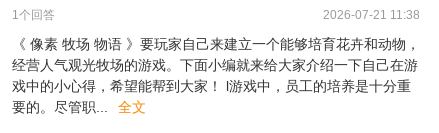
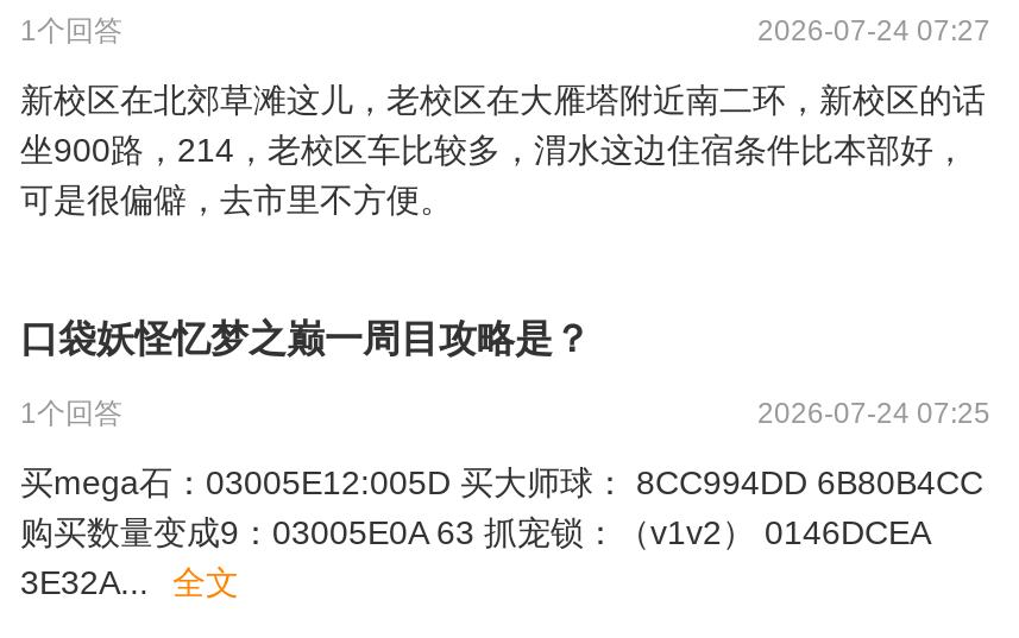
- 2026-07-21 11:38
- 《 像素 牧场 物语 》要玩家自己来建立一个能够培育花卉和动物，
- 经营人气观光牧场的游戏。下面小编就来给大家介绍一下自己在游
- 戏中的小心得，希望能帮到大家！ l游戏中，员工的培养是十分重
- 要的。尽管职...
+ 2026-07-24 07:27
+ 新校区在北郊草滩这儿，老校区在大雁塔附近南二环，新校区的话
+ 坐900路，214，老校区车比较多，渭水这边住宿条件比本部好，
+ 可是很偏僻，去市里不方便。
+ 口袋妖怪忆梦之巅一周目攻略是？
+ 1个回答
+ 2026-07-24 07:25
+ 买mega石：03005E12:005D 买大师球： 8CC994DD 6B80B4CC
+ 购买数量变成9：03005E0A 63 抓宠锁：（v1v2） 0146DCEA
+ 3E32A...
